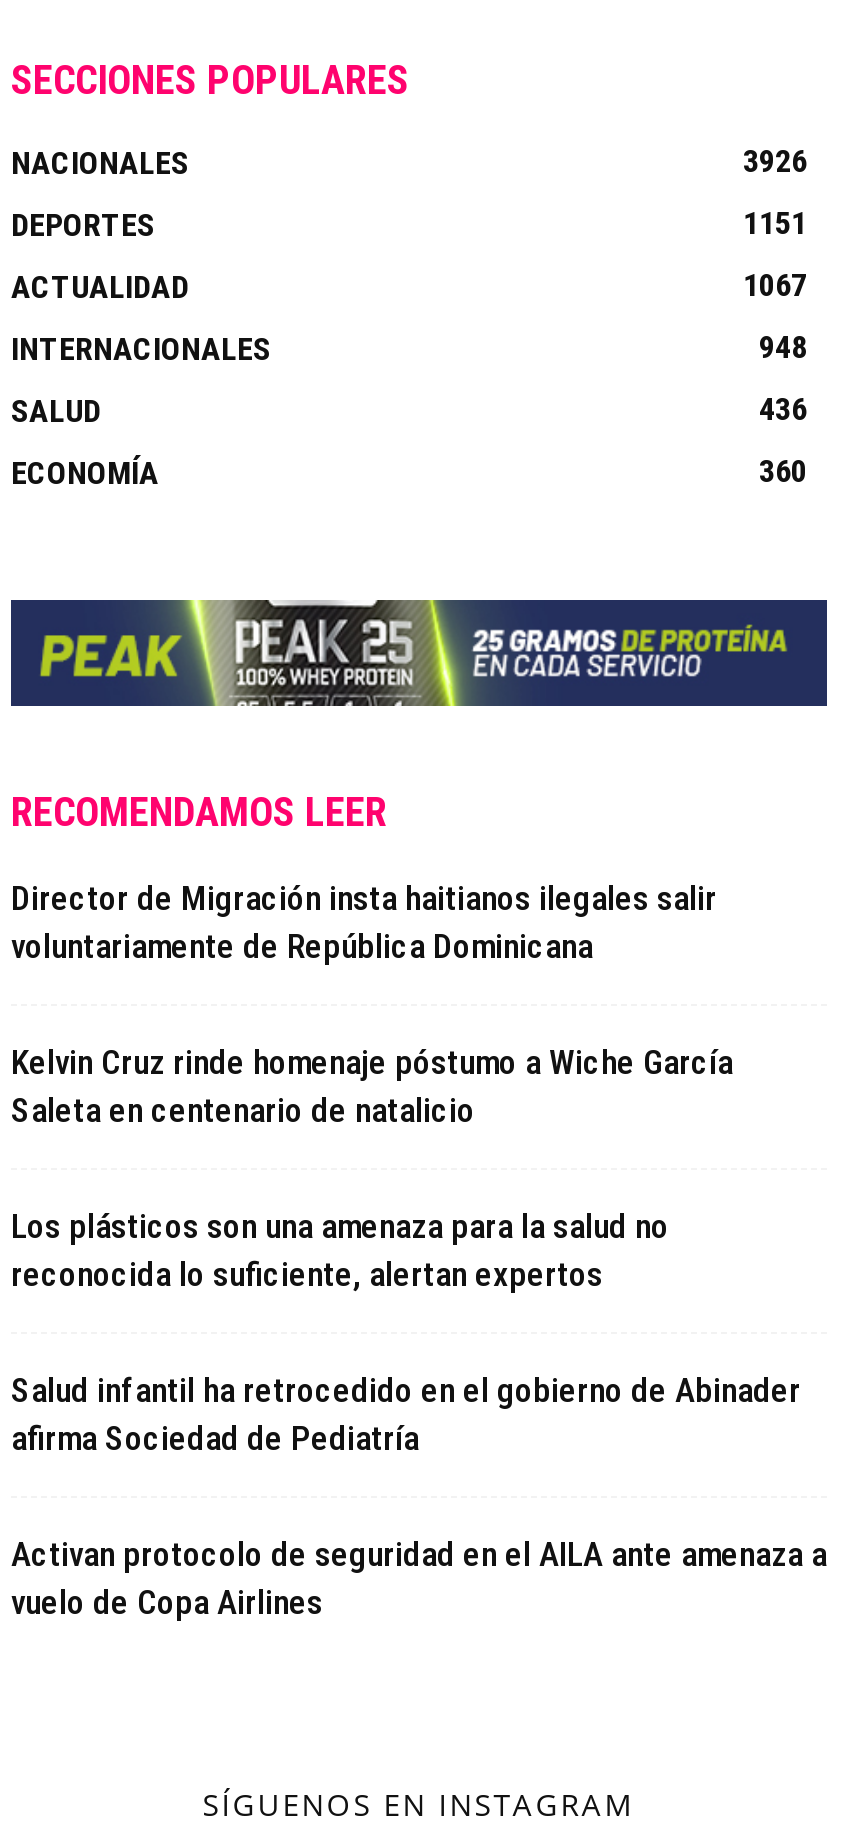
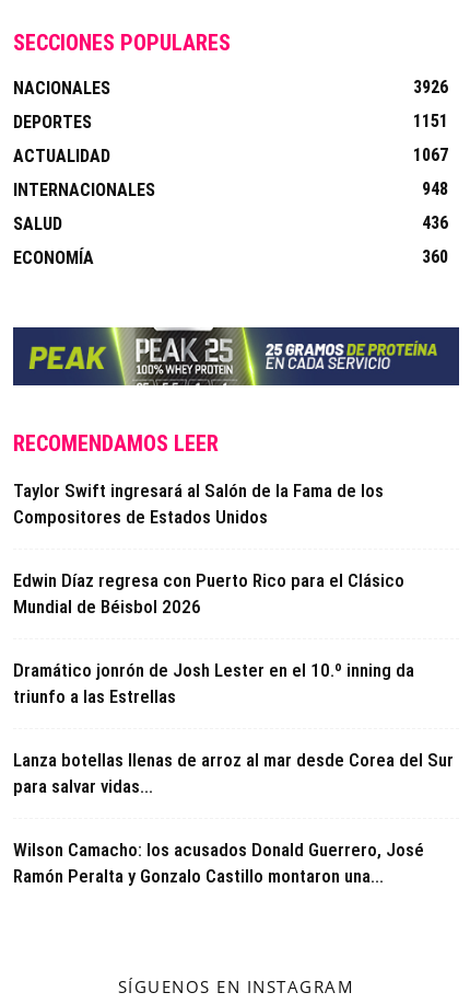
- Director de Migración insta haitianos ilegales salir
- voluntariamente de República Dominicana
+ Taylor Swift ingresará al Salón de la Fama de los
+ Compositores de Estados Unidos

- Kelvin Cruz rinde homenaje póstumo a Wiche García
- Saleta en centenario de natalicio
+ Edwin Díaz regresa con Puerto Rico para el Clásico
+ Mundial de Béisbol 2026

- Los plásticos son una amenaza para la salud no
- reconocida lo suficiente, alertan expertos
+ Dramático jonrón de Josh Lester en el 10.º inning da
+ triunfo a las Estrellas

- Salud infantil ha retrocedido en el gobierno de Abinader
- afirma Sociedad de Pediatría
+ Lanza botellas llenas de arroz al mar desde Corea del Sur
+ para salvar vidas...

- Activan protocolo de seguridad en el AILA ante amenaza a
- vuelo de Copa Airlines
+ Wilson Camacho: los acusados Donald Guerrero, José
+ Ramón Peralta y Gonzalo Castillo montaron una...
